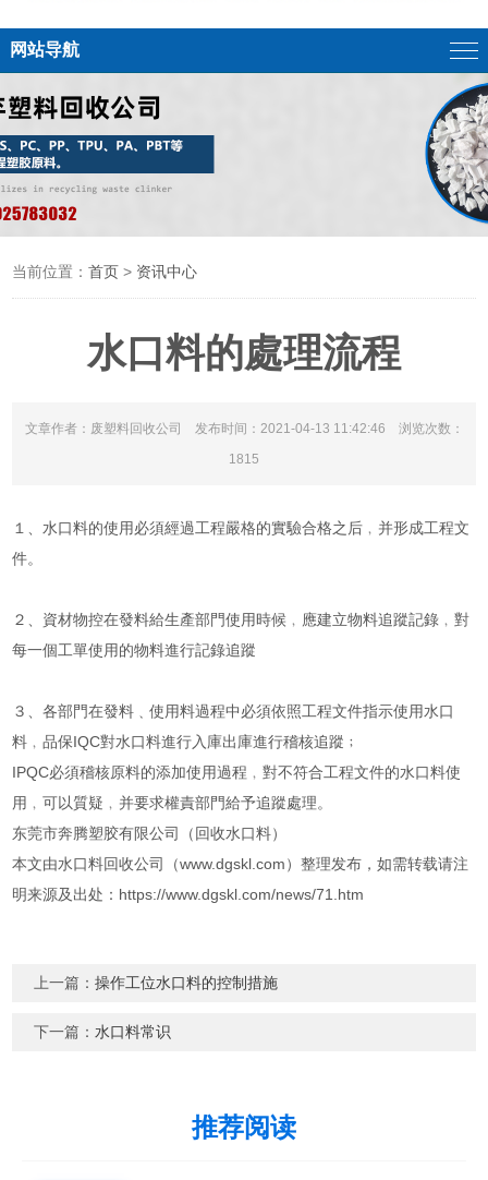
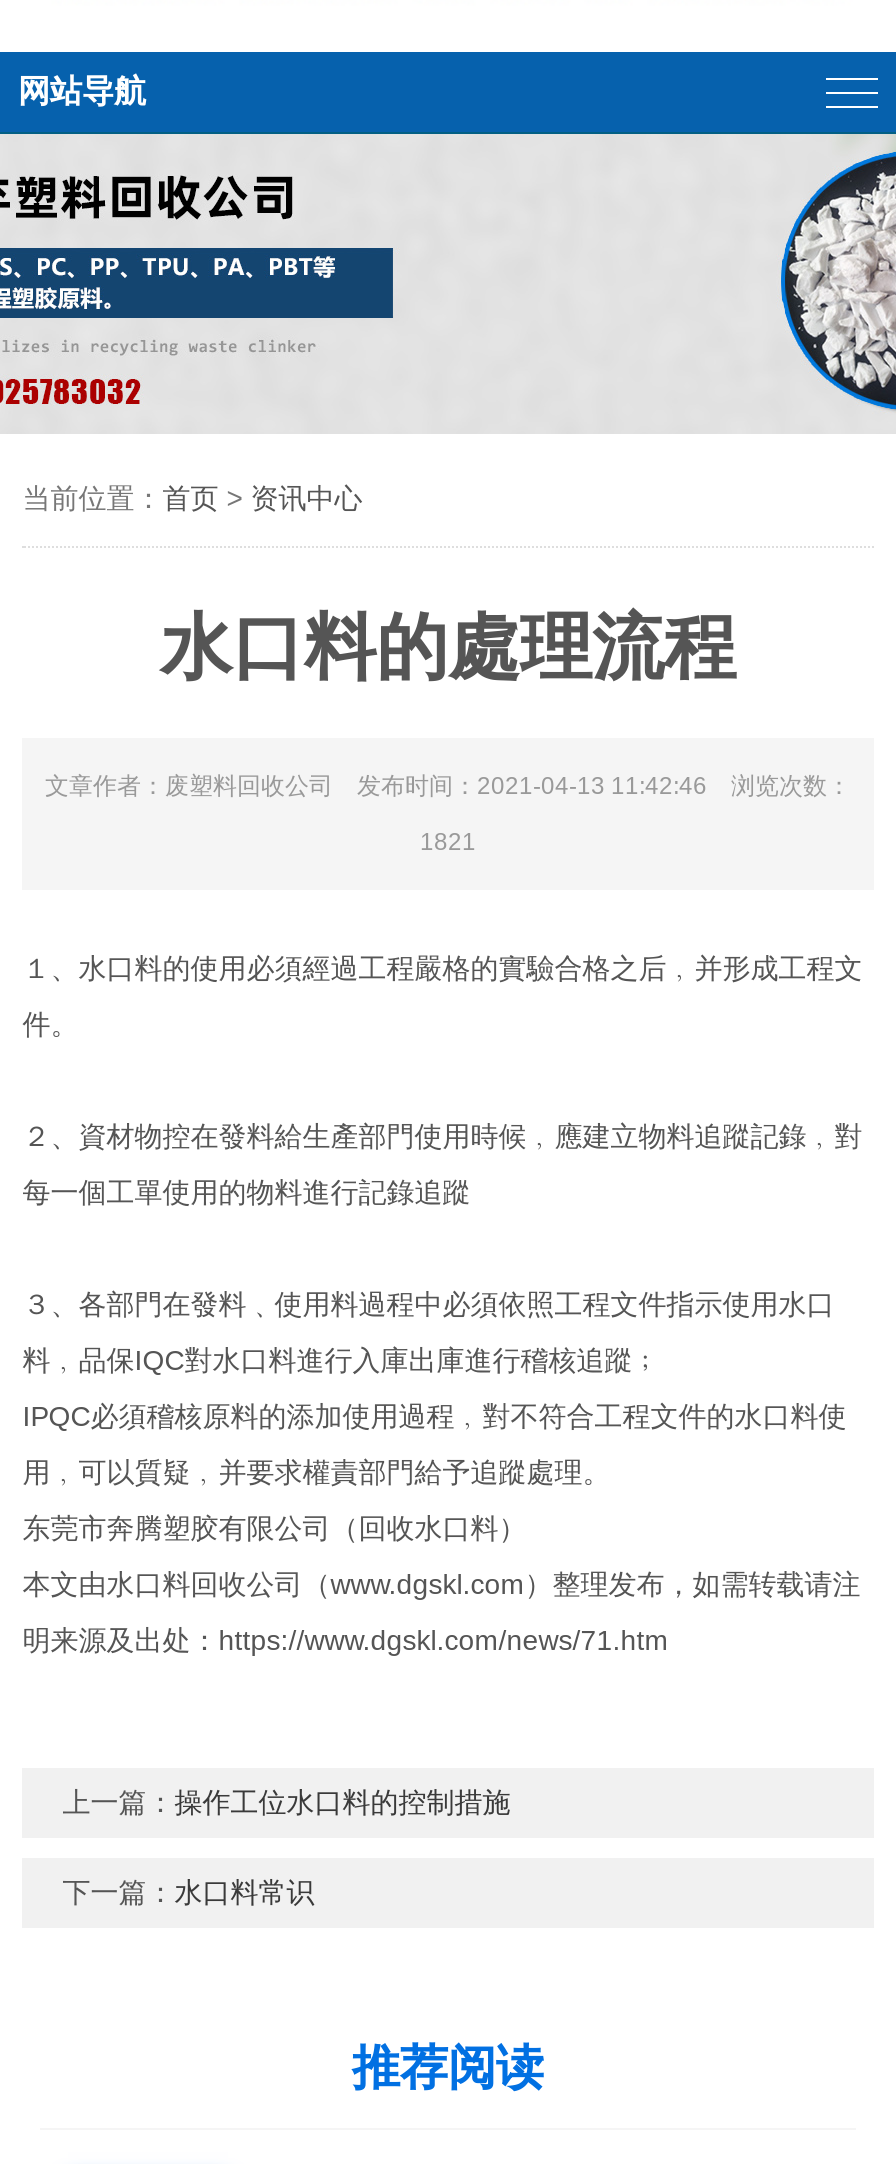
- 1815
+ 1821
